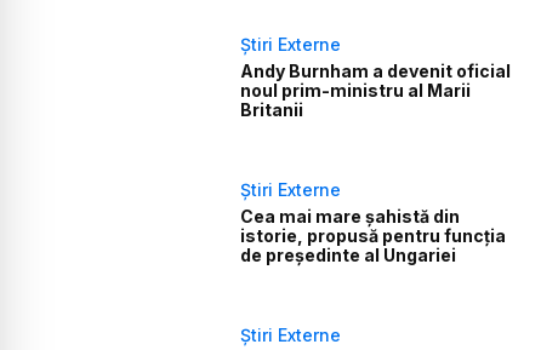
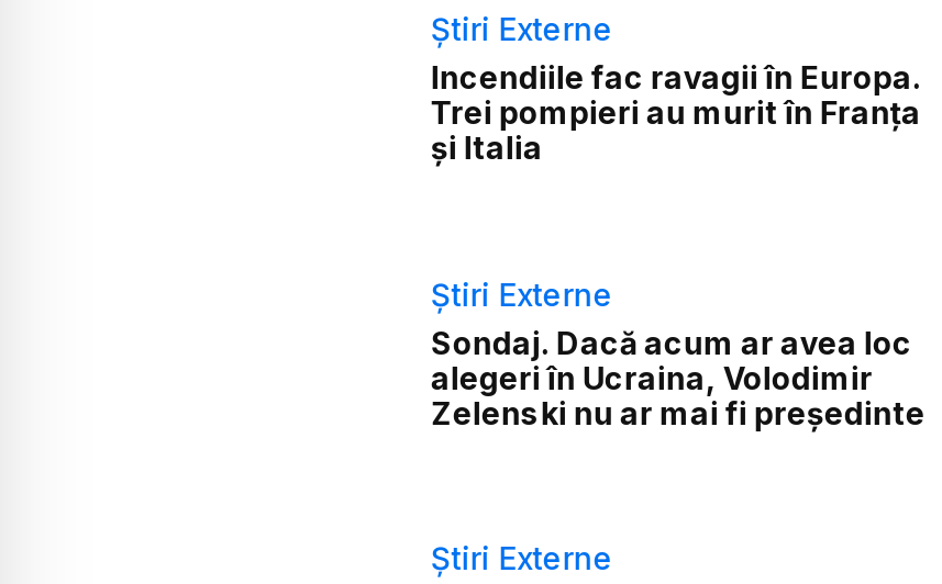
- Andy Burnham a devenit oficial
- noul prim-ministru al Marii
- Britanii
+ Incendiile fac ravagii în Europa.
+ Trei pompieri au murit în Franța
+ și Italia

- Cea mai mare șahistă din
- istorie, propusă pentru funcția
- de președinte al Ungariei
+ Sondaj. Dacă acum ar avea loc
+ alegeri în Ucraina, Volodimir
+ Zelenski nu ar mai fi președinte
